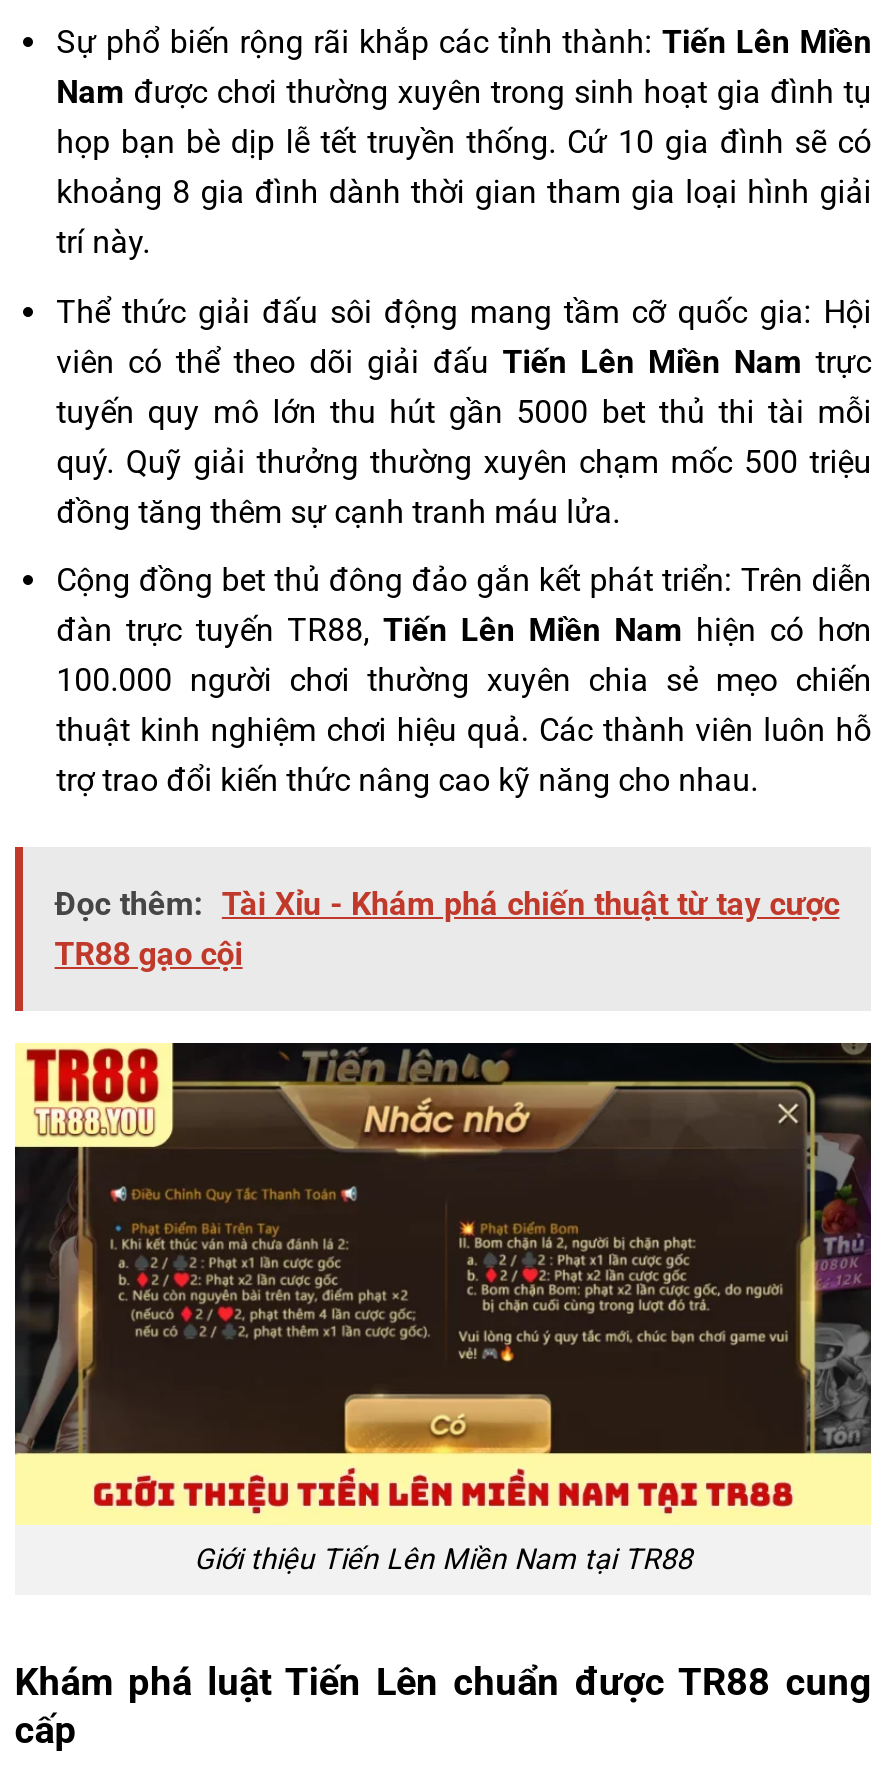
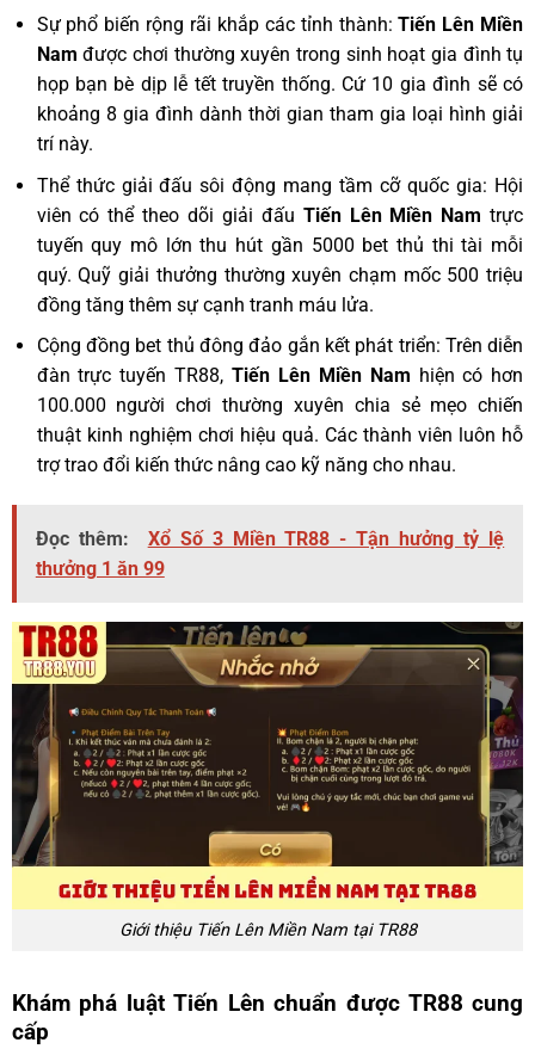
- Đọc thêm: Tài Xỉu - Khám phá chiến thuật từ tay cược
- TR88 gạo cội
+ Đọc thêm:
+ Xổ Số 3 Miền TR88 - Tận hưởng tỷ lệ
+ thưởng 1 ăn 99
